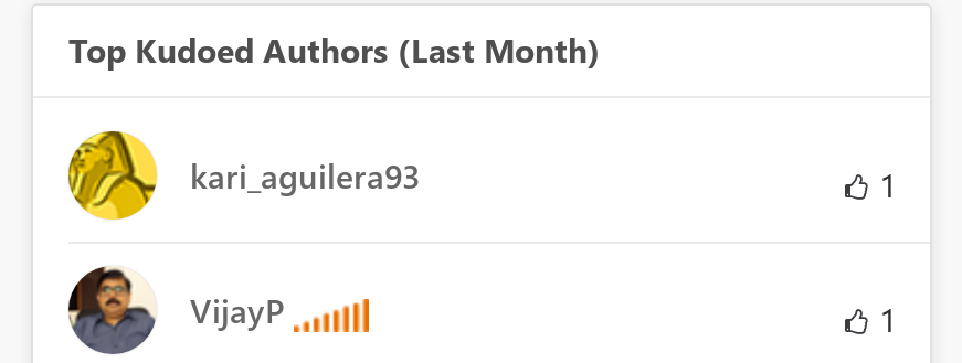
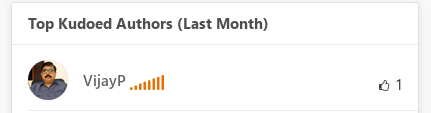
- [image]
- kari_aguilera93
- 1
